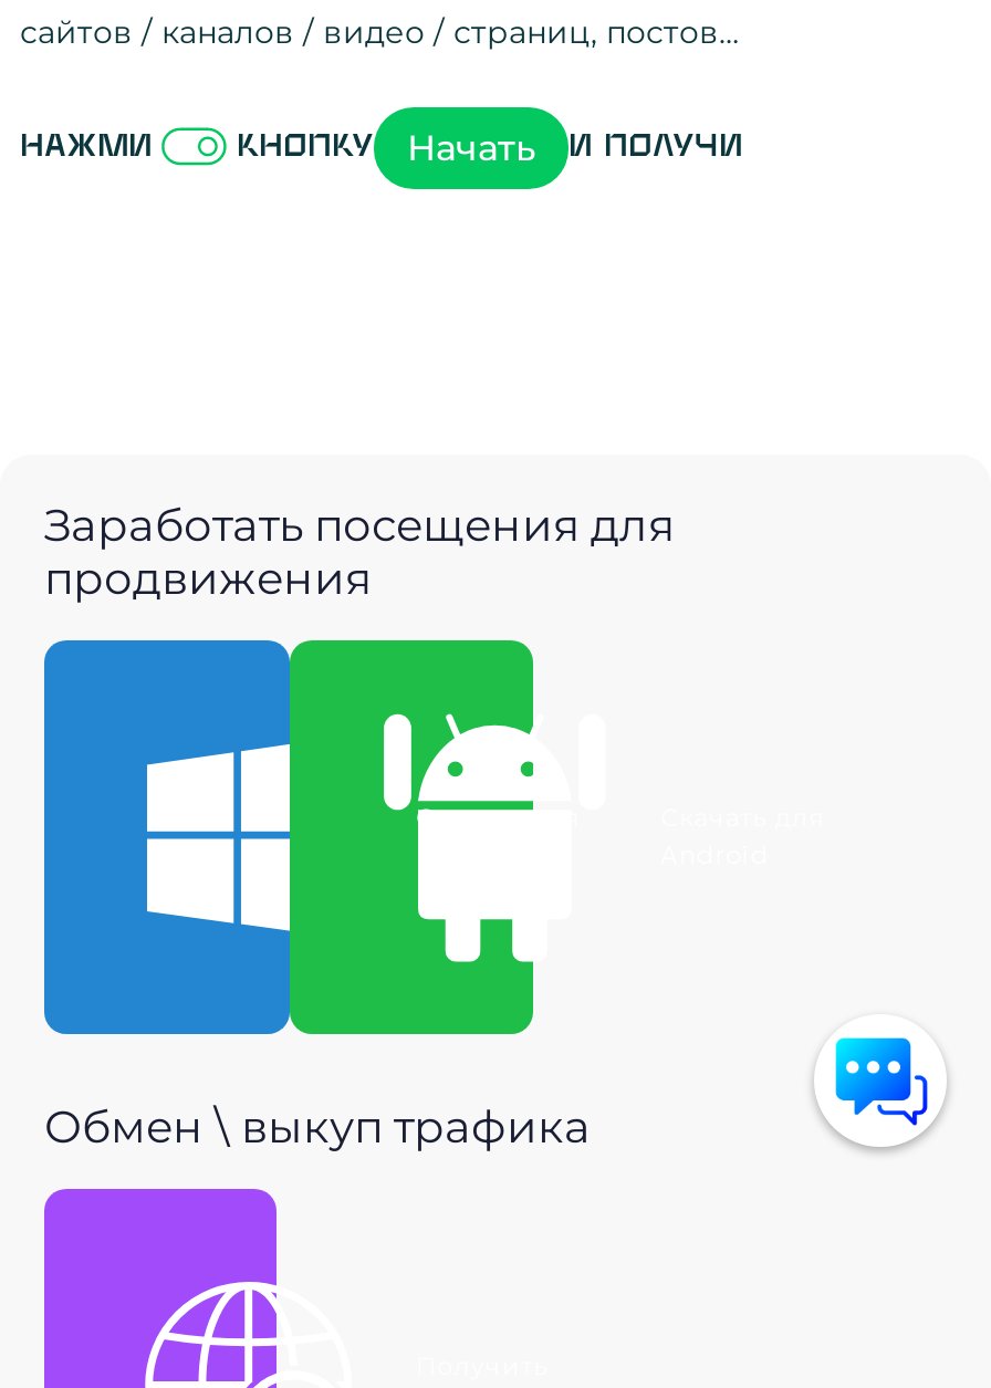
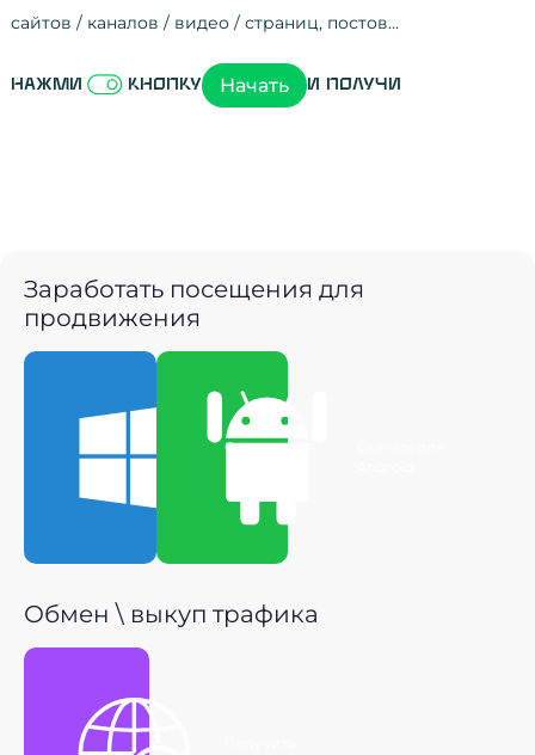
- [image]
